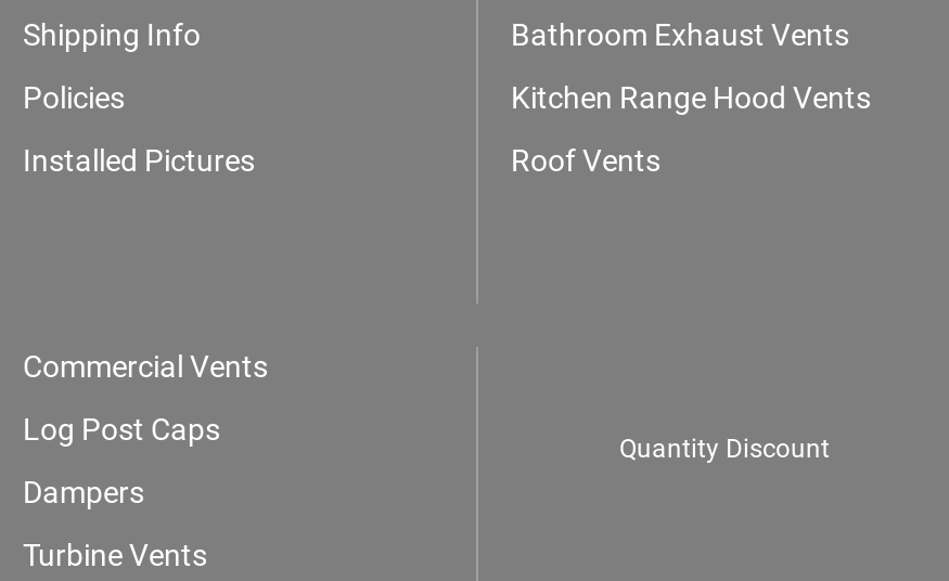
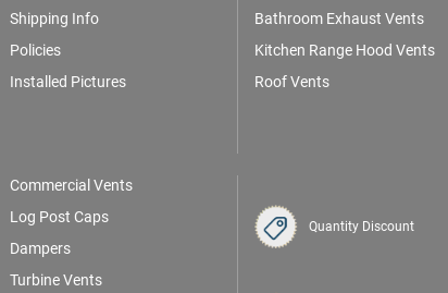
+ [image]
